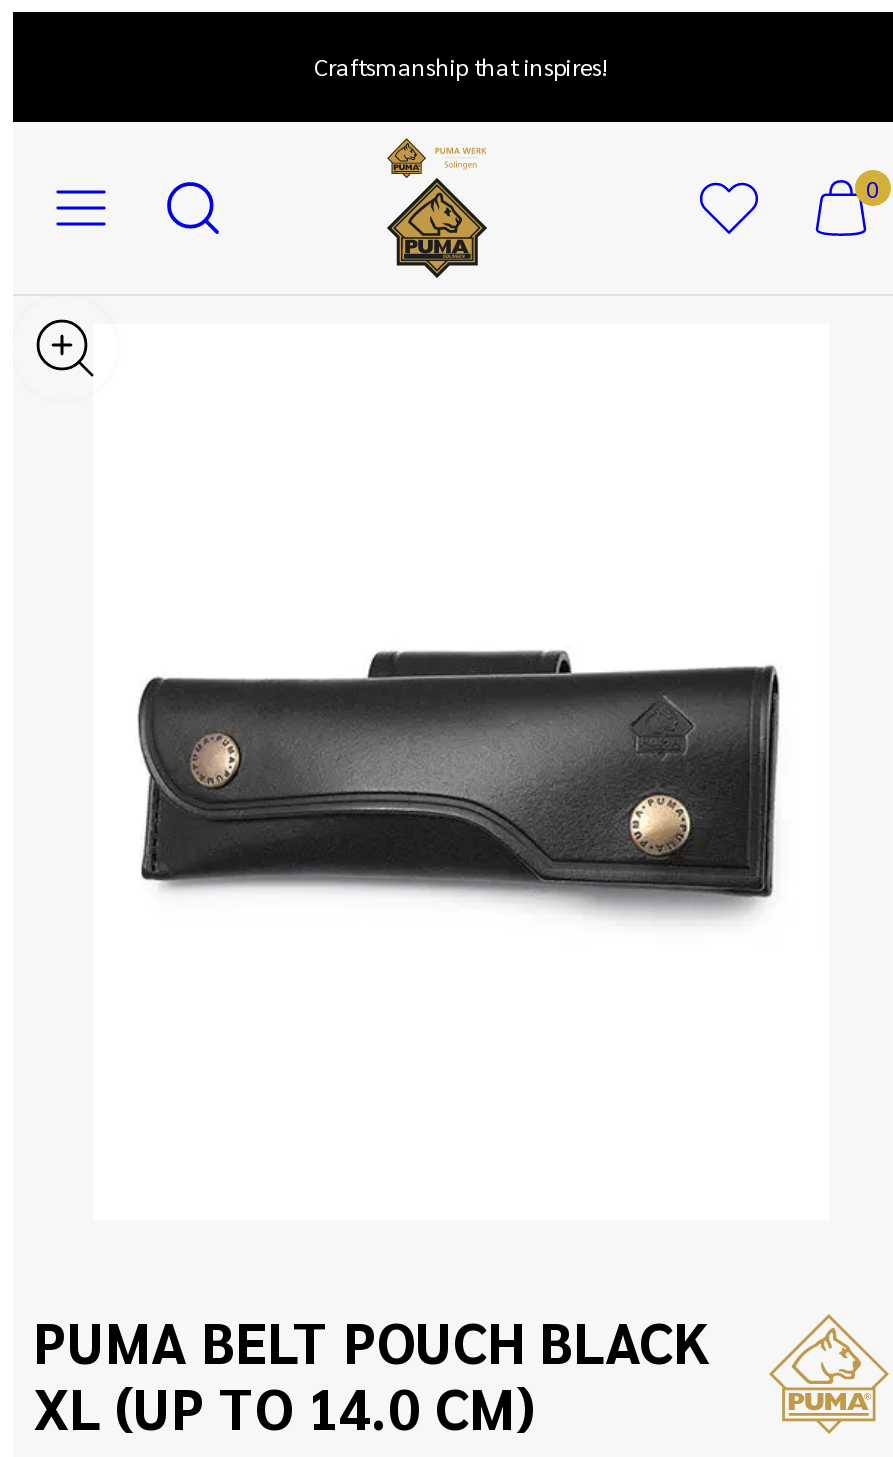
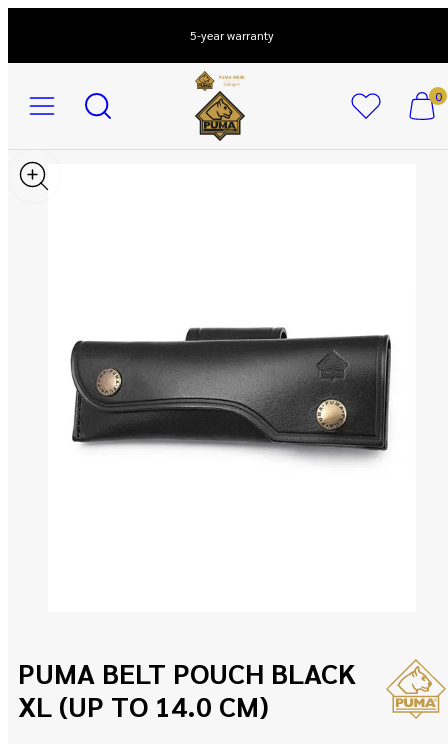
- Craftsmanship that inspires!
+ 5-year warranty
